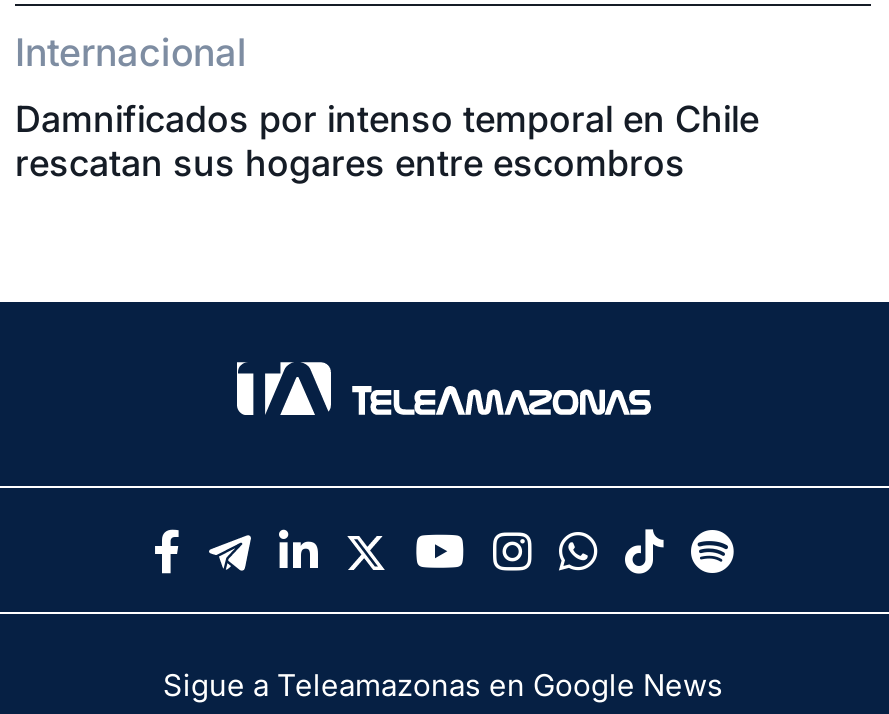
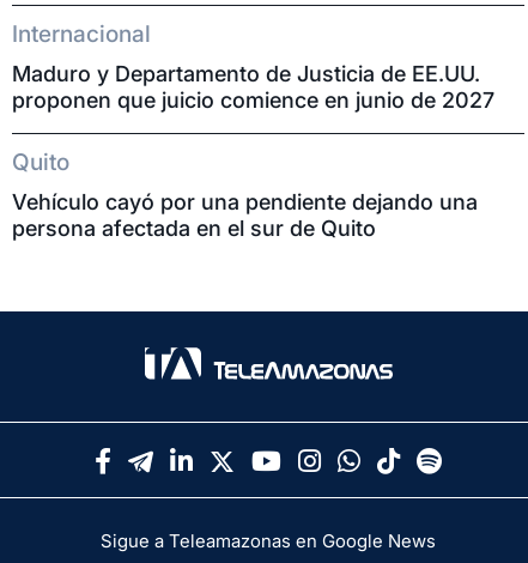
- Damnificados por intenso temporal en Chile
- rescatan sus hogares entre escombros
+ Maduro y Departamento de Justicia de EE.UU.
+ proponen que juicio comience en junio de 2027
+ Quito
+ Vehículo cayó por una pendiente dejando una
+ persona afectada en el sur de Quito
